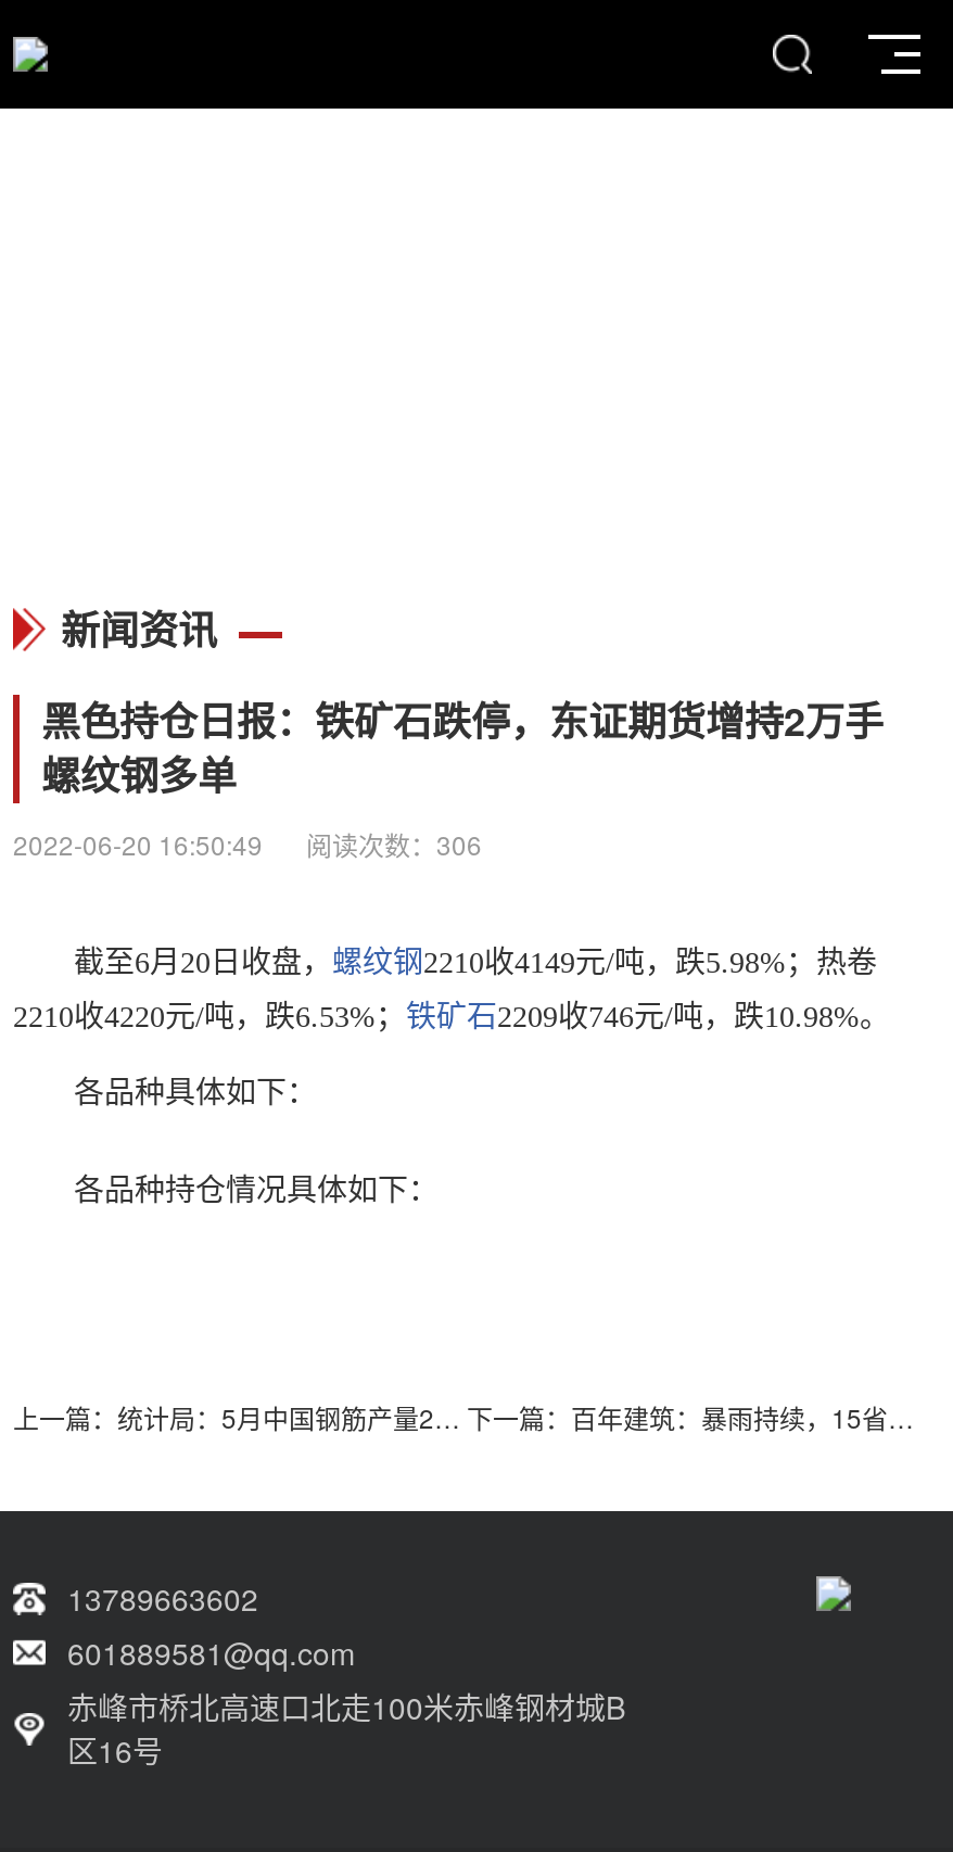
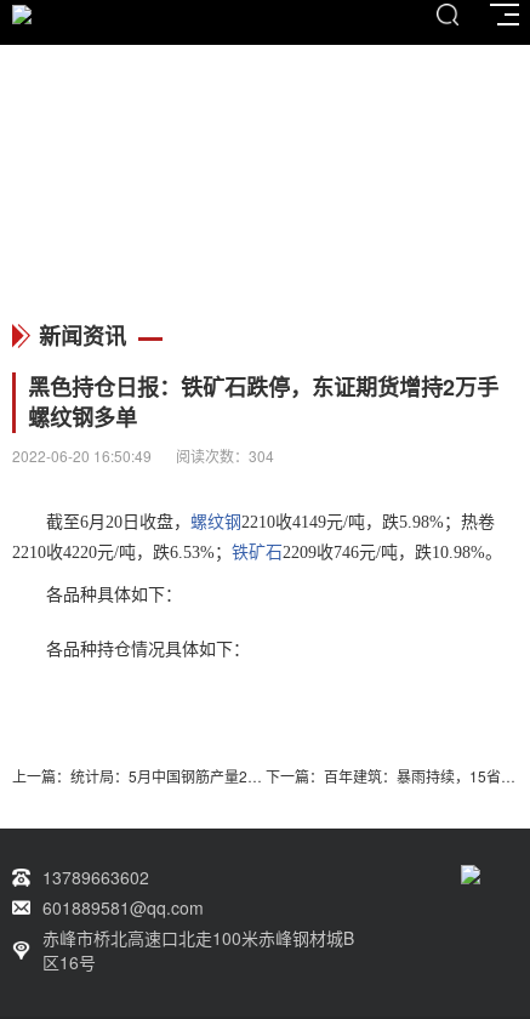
- 2022-06-20 16:50:49 阅读次数：306
+ 2022-06-20 16:50:49 阅读次数：304
